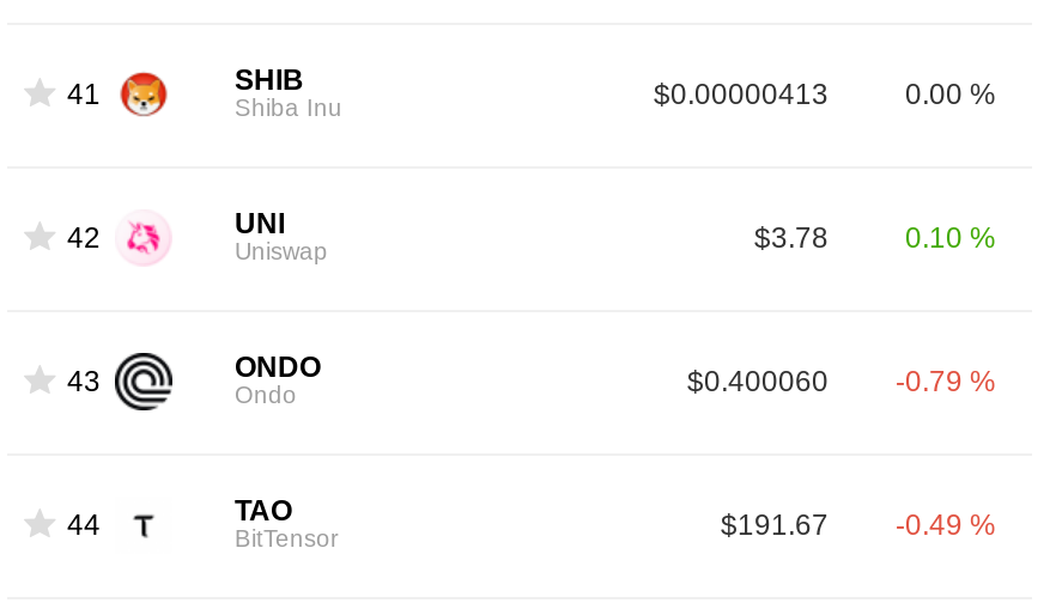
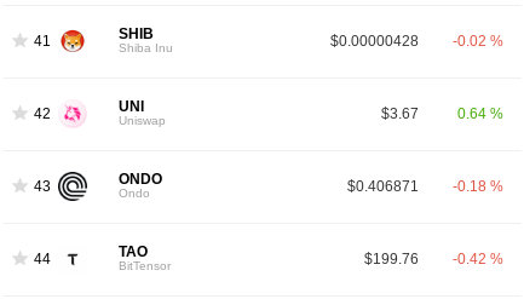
- $0.00000413
+ $0.00000428

- 0.00 %
+ -0.02 %

- $3.78
+ $3.67

- 0.10 %
+ 0.64 %

- $0.400060
+ $0.406871

- -0.79 %
+ -0.18 %

- $191.67
+ $199.76

- -0.49 %
+ -0.42 %
